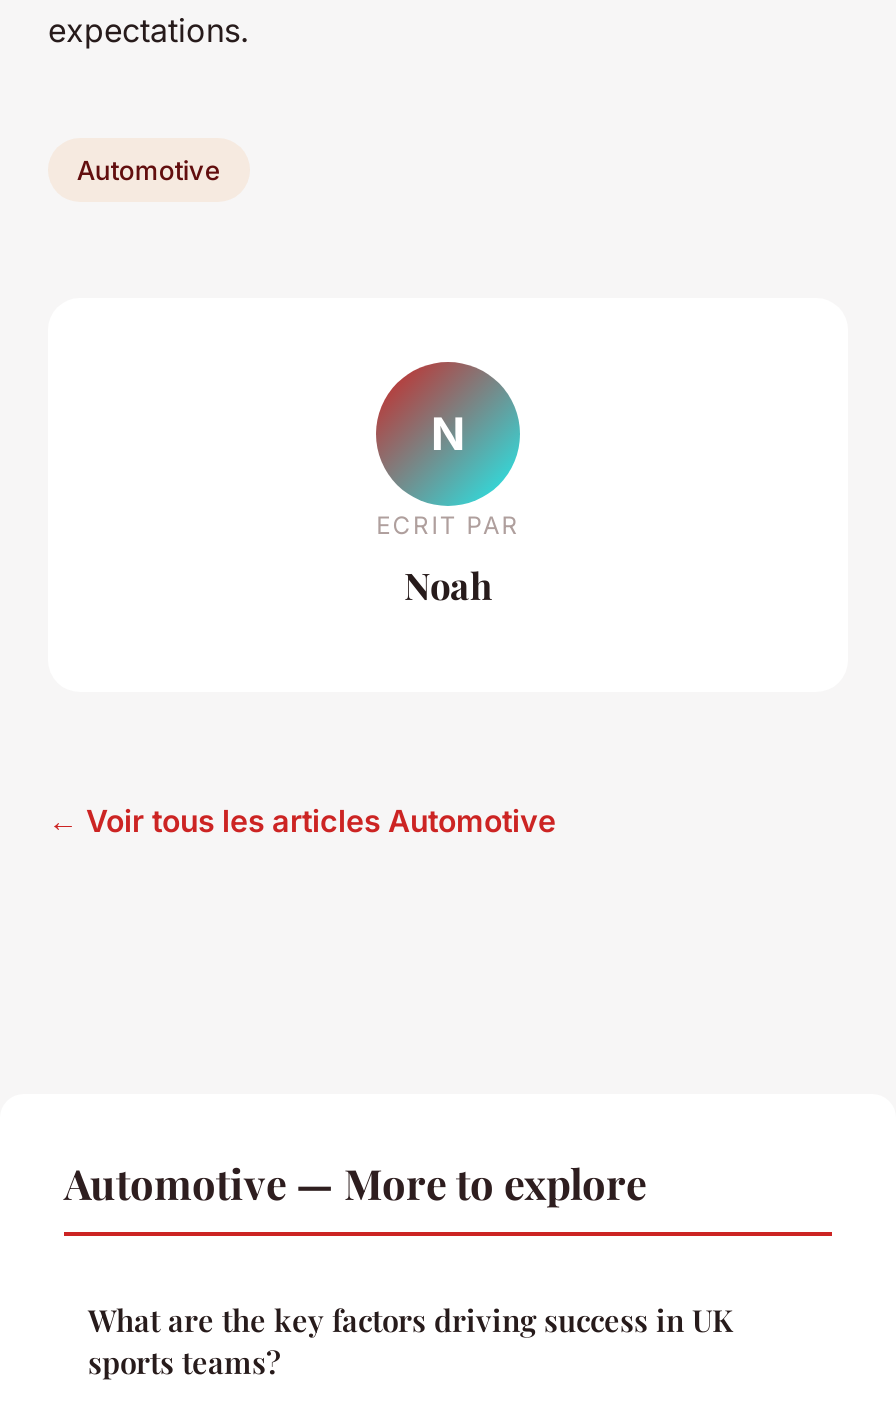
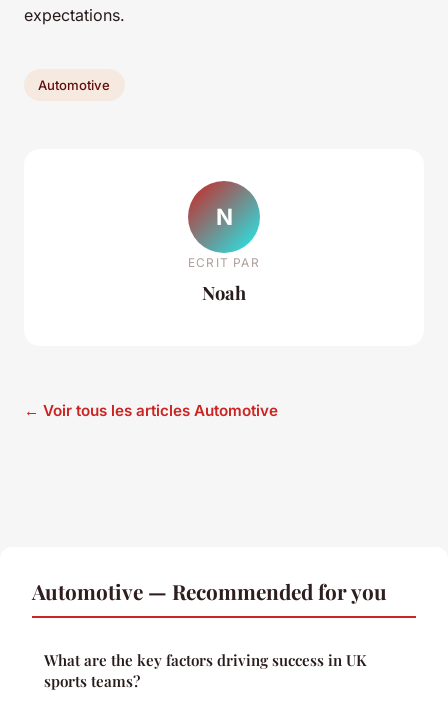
- Automotive — More to explore
+ Automotive — Recommended for you
